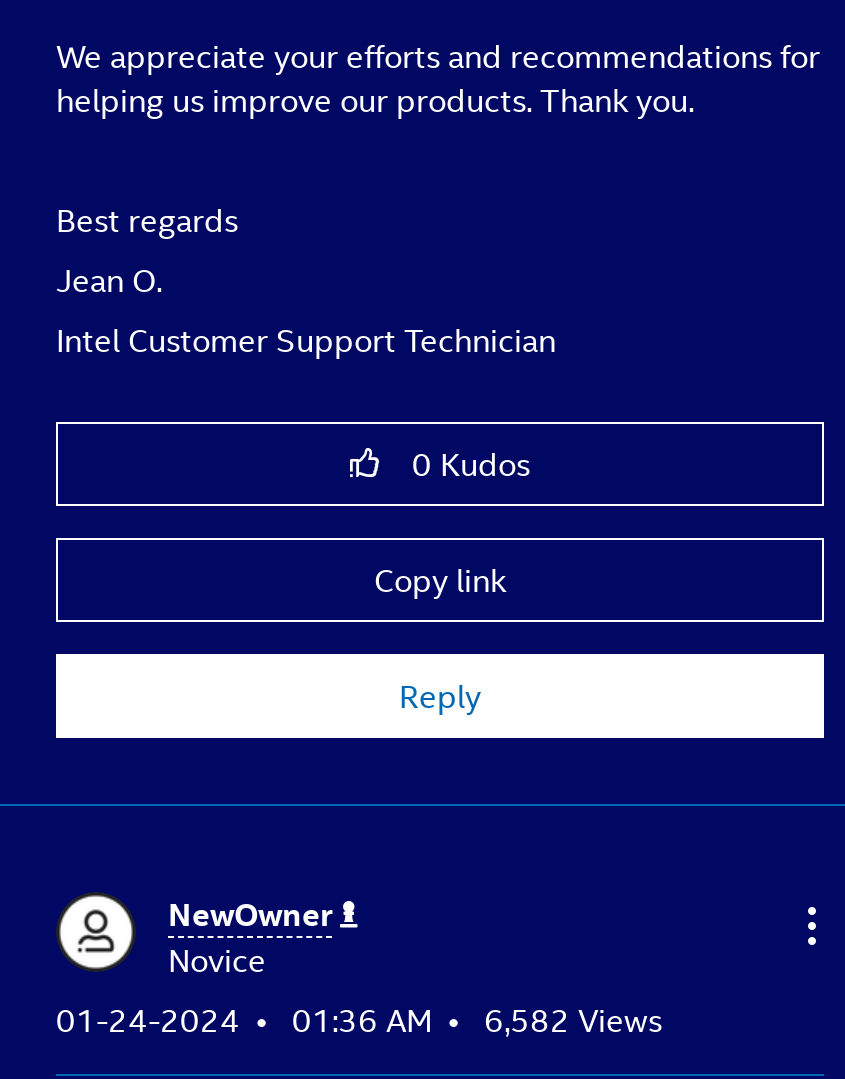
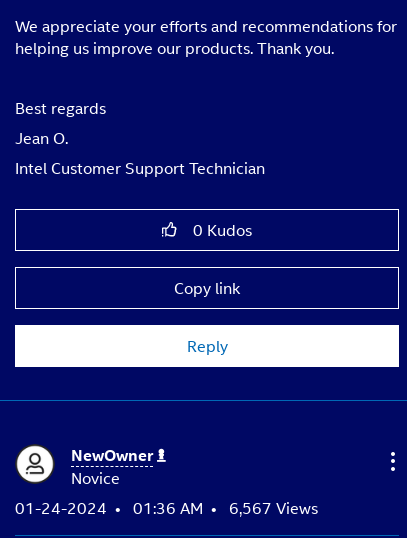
- 01-24-2024 01:36 AM 6,582 Views
+ 01-24-2024 01:36 AM 6,567 Views
